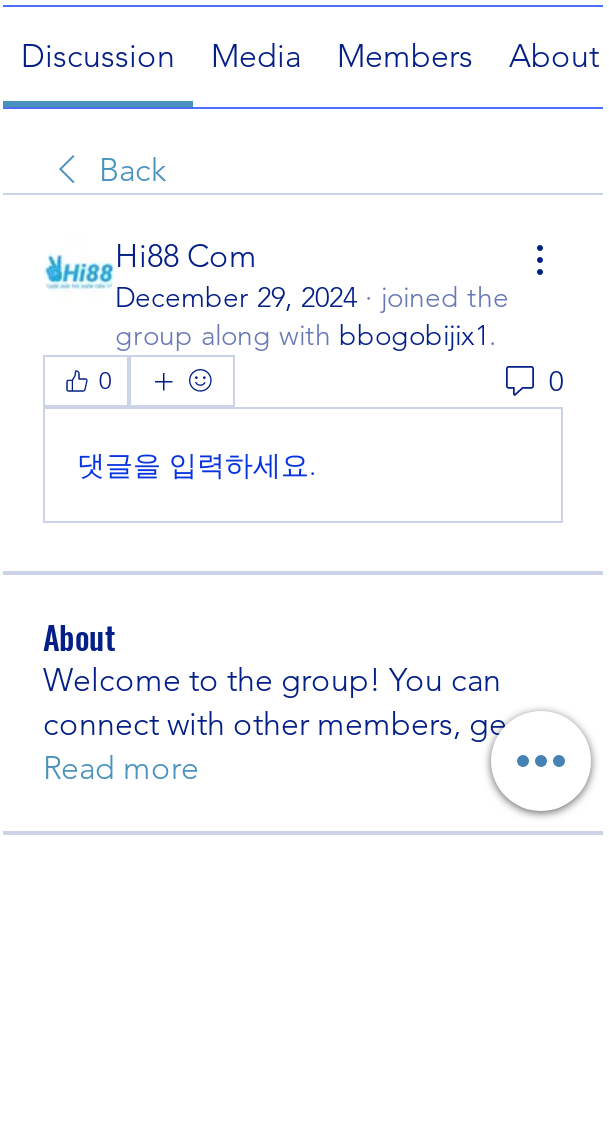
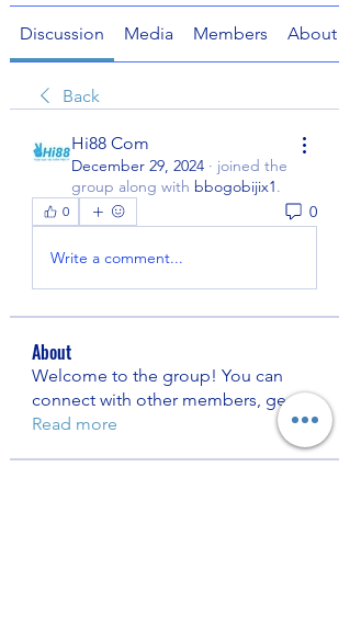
- 댓글을 입력하세요.
+ Write a comment...
